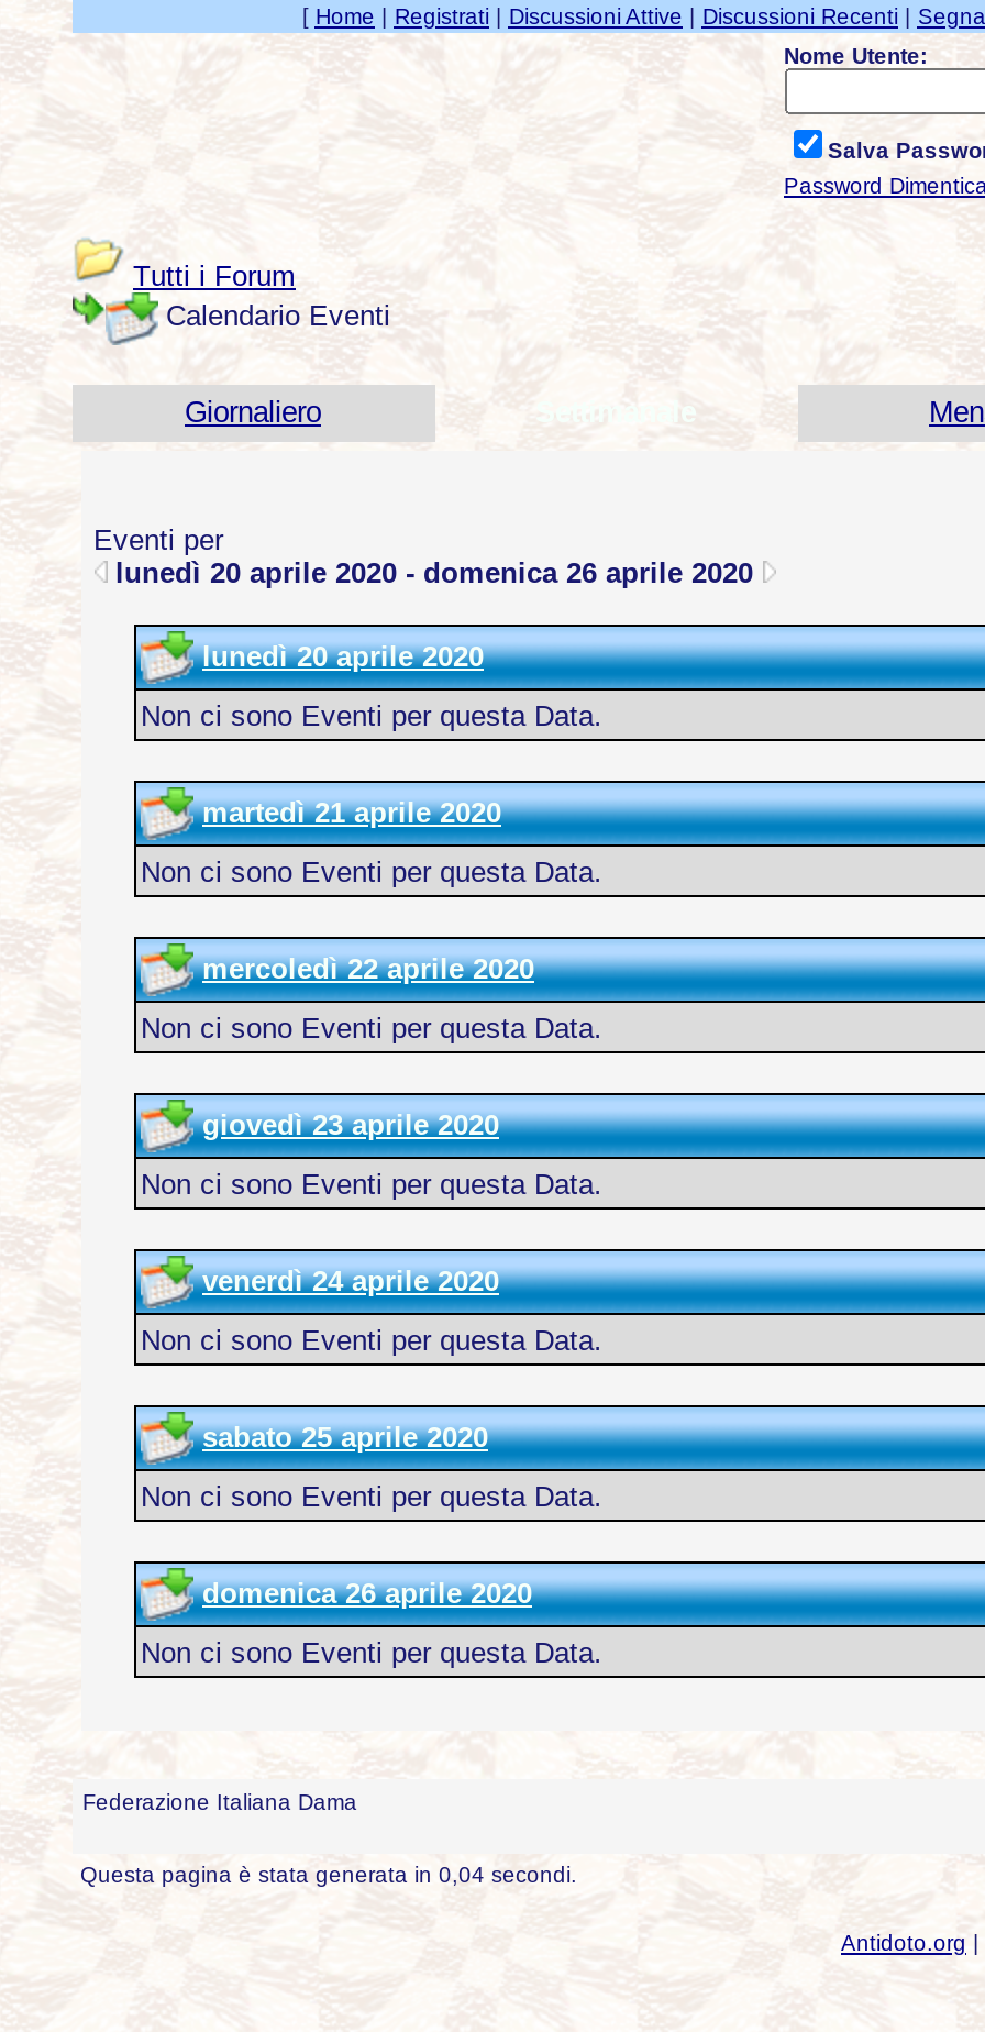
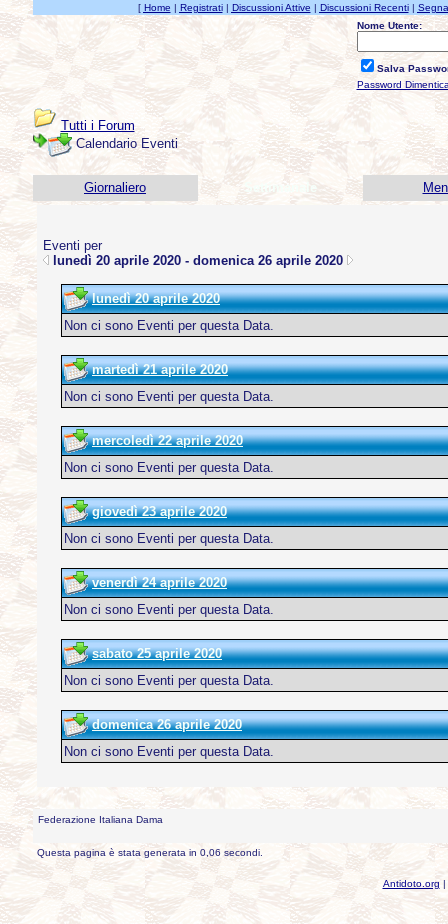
- Questa pagina è stata generata in 0,04 secondi.
+ Questa pagina è stata generata in 0,06 secondi.
